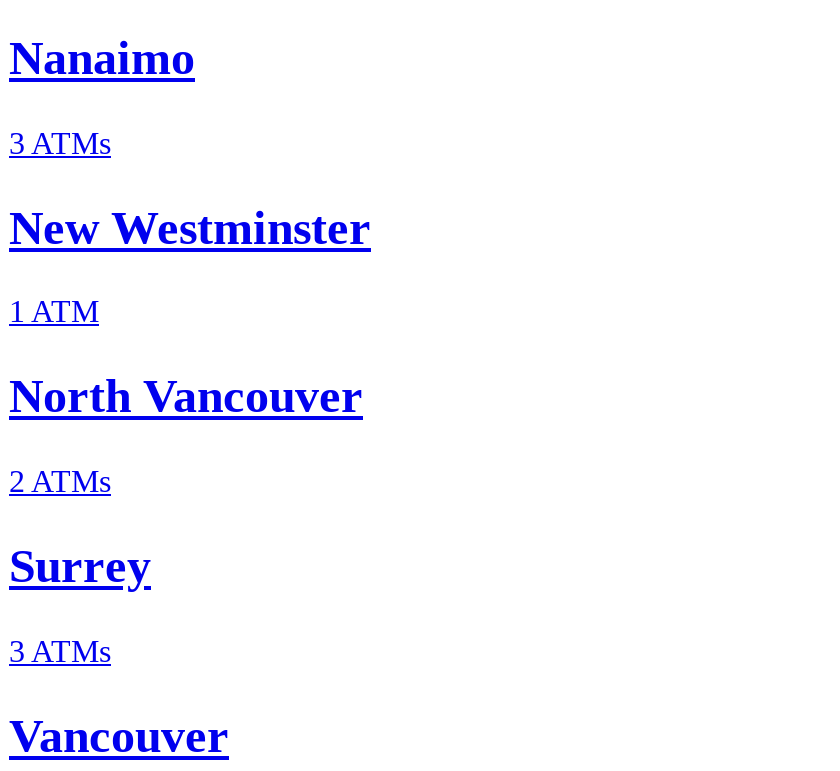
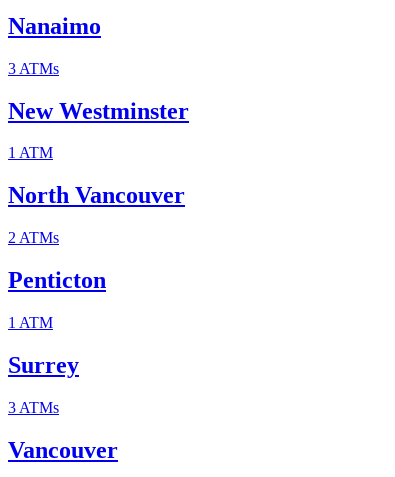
+ Penticton
+ 1 ATM
